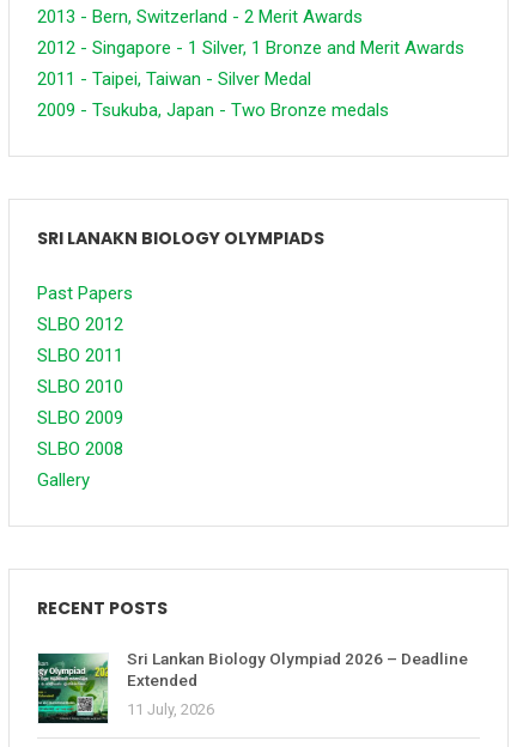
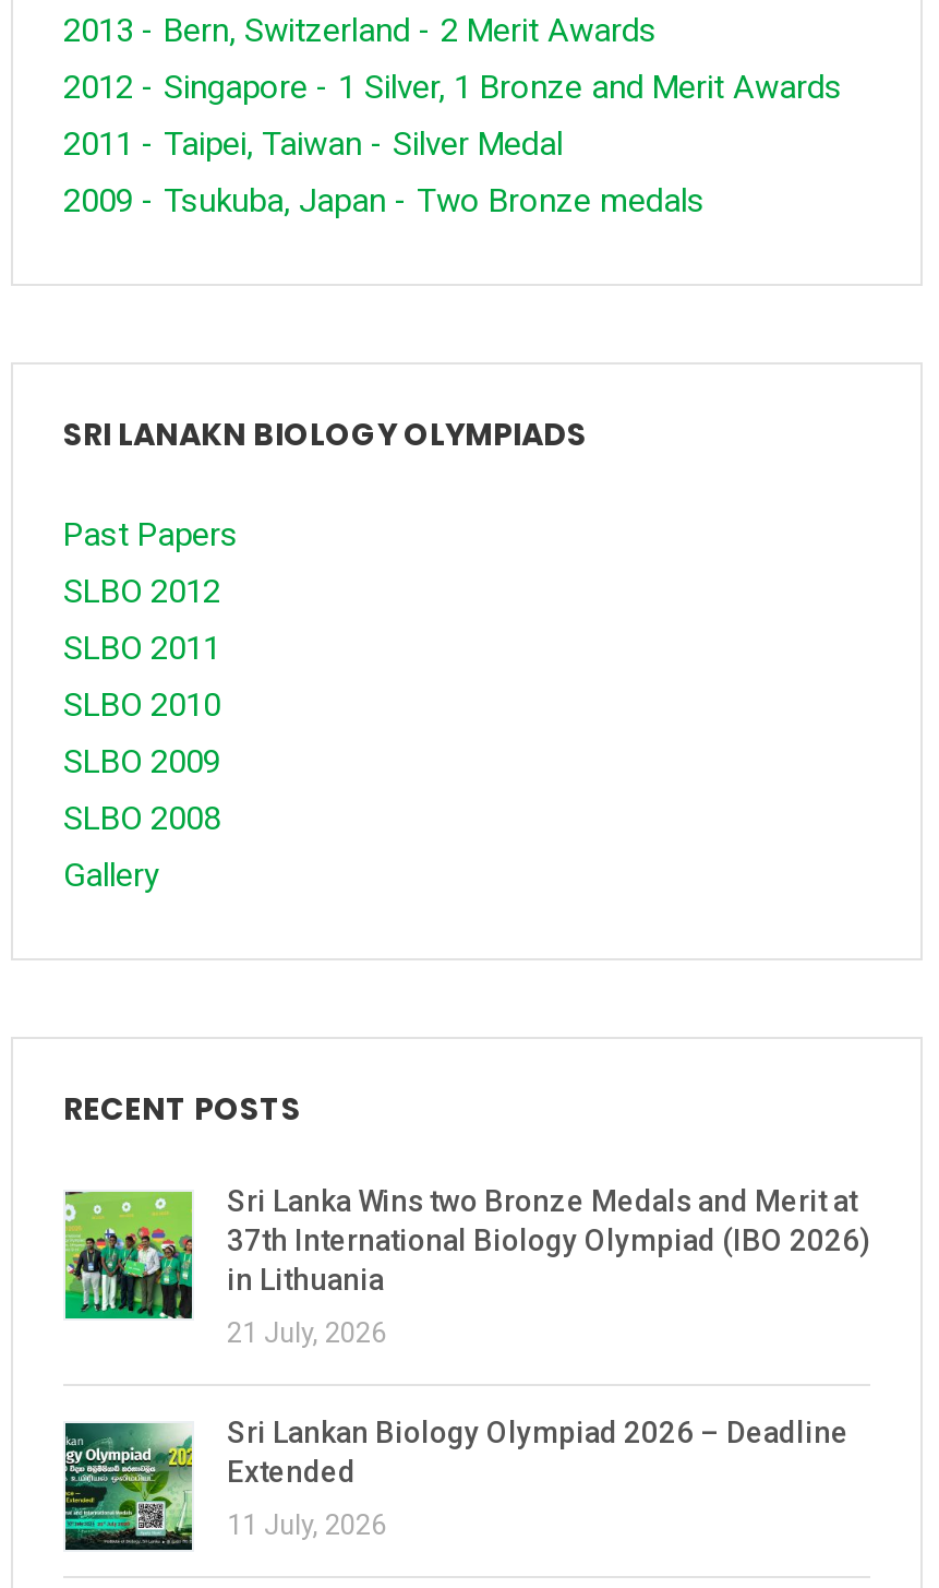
+ [image]
+ Sri Lanka Wins two Bronze Medals and Merit at
+ 37th International Biology Olympiad (IBO 2026)
+ in Lithuania
+ 21 July, 2026
